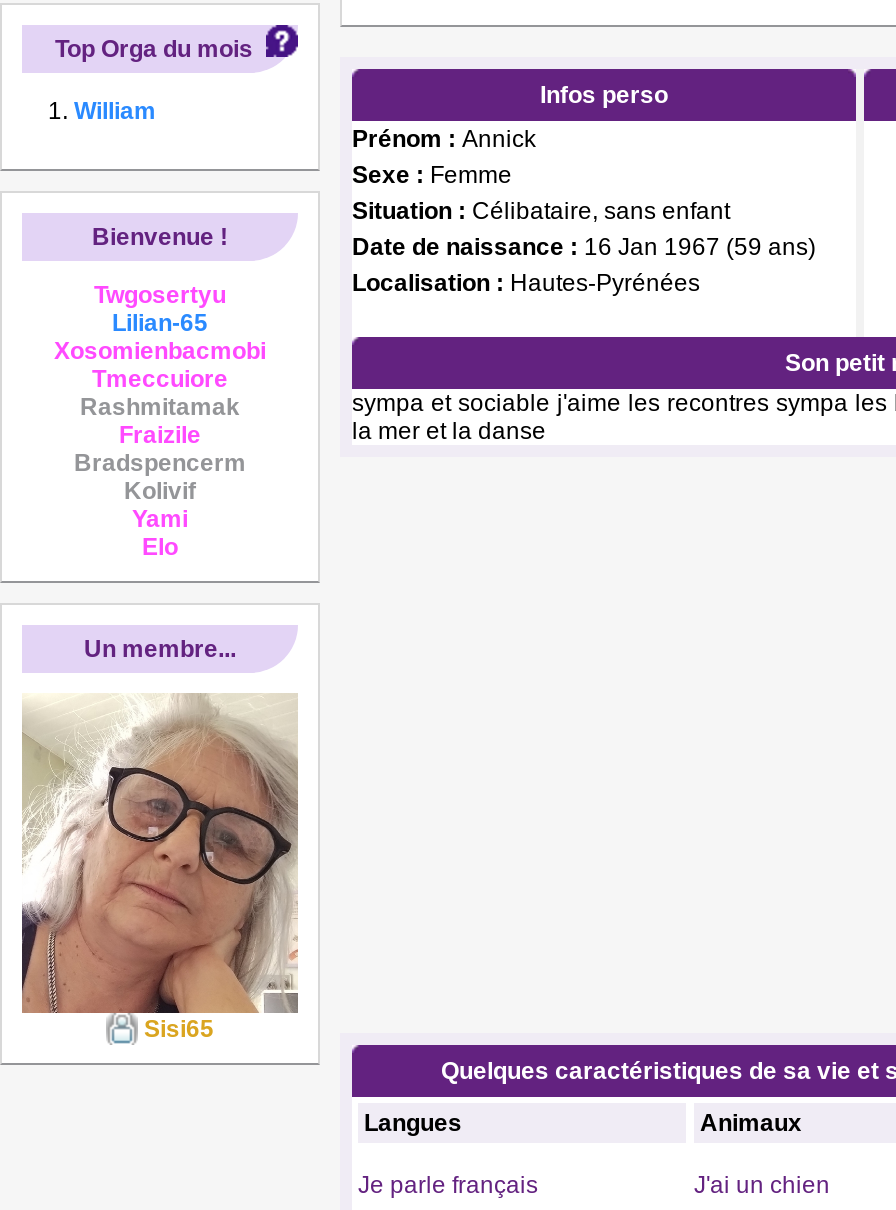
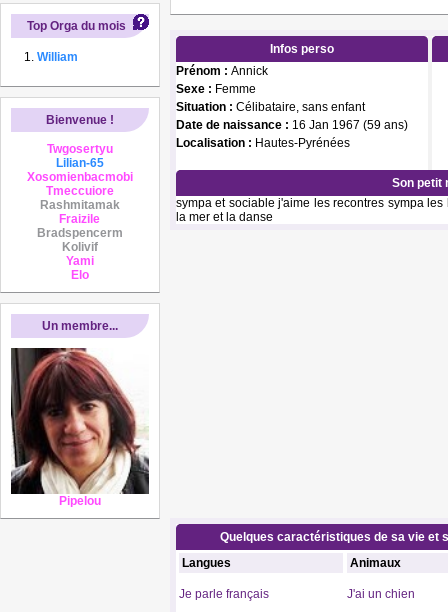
- [image]
- Sisi65
+ [image]
+ Pipelou
